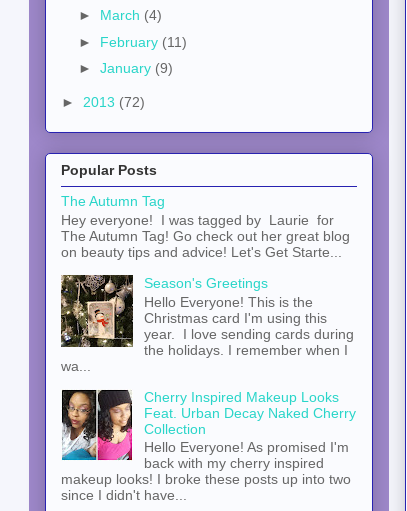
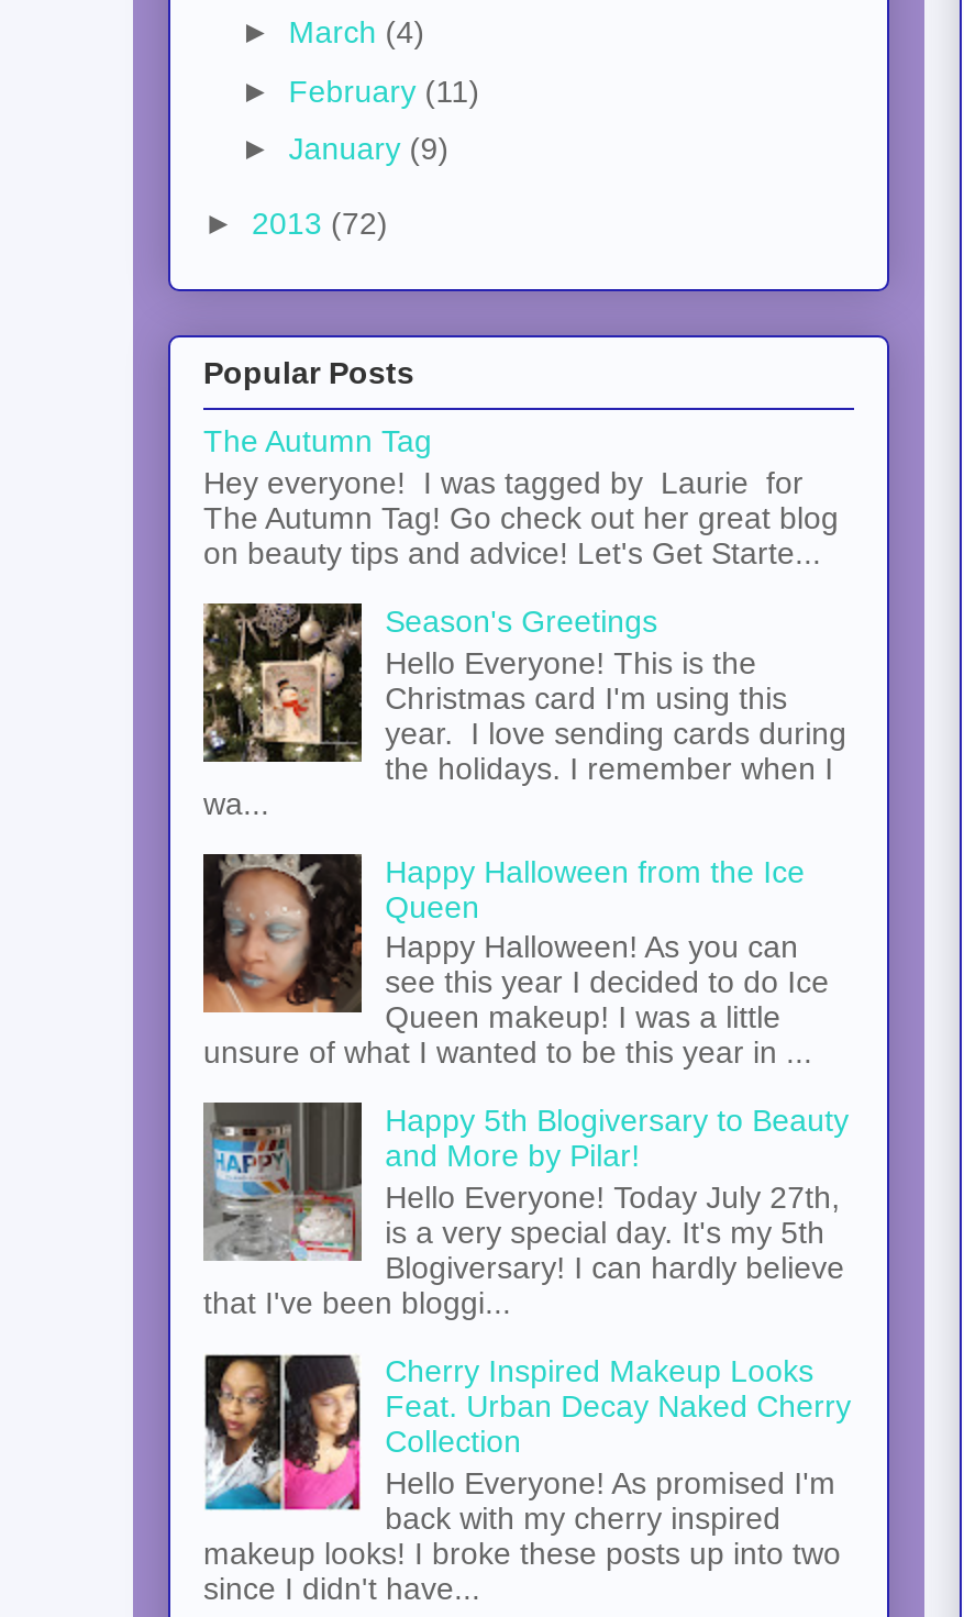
+ [image]
+ Happy Halloween from the Ice
+ Queen
+ Happy Halloween! As you can
+ see this year I decided to do Ice
+ Queen makeup! I was a little
+ unsure of what I wanted to be this year in ...
+ Happy 5th Blogiversary to Beauty
+ and More by Pilar!
+ Hello Everyone! Today July 27th,
+ is a very special day. It's my 5th
+ Blogiversary! I can hardly believe
+ that I've been bloggi...

+ [image]
